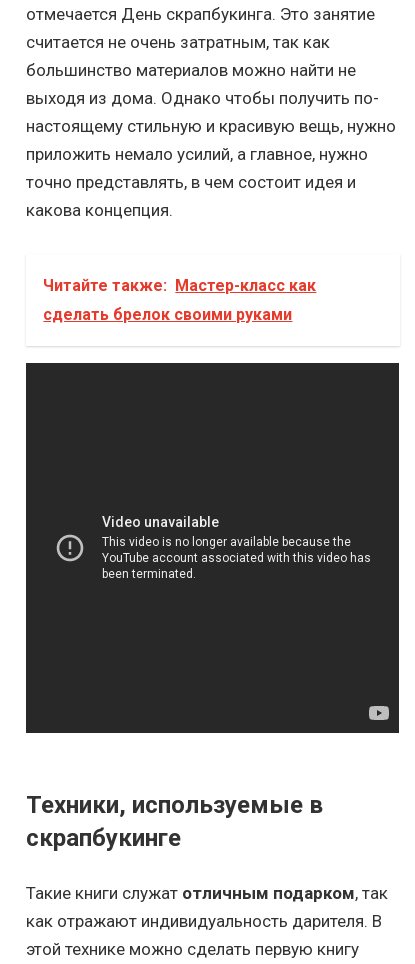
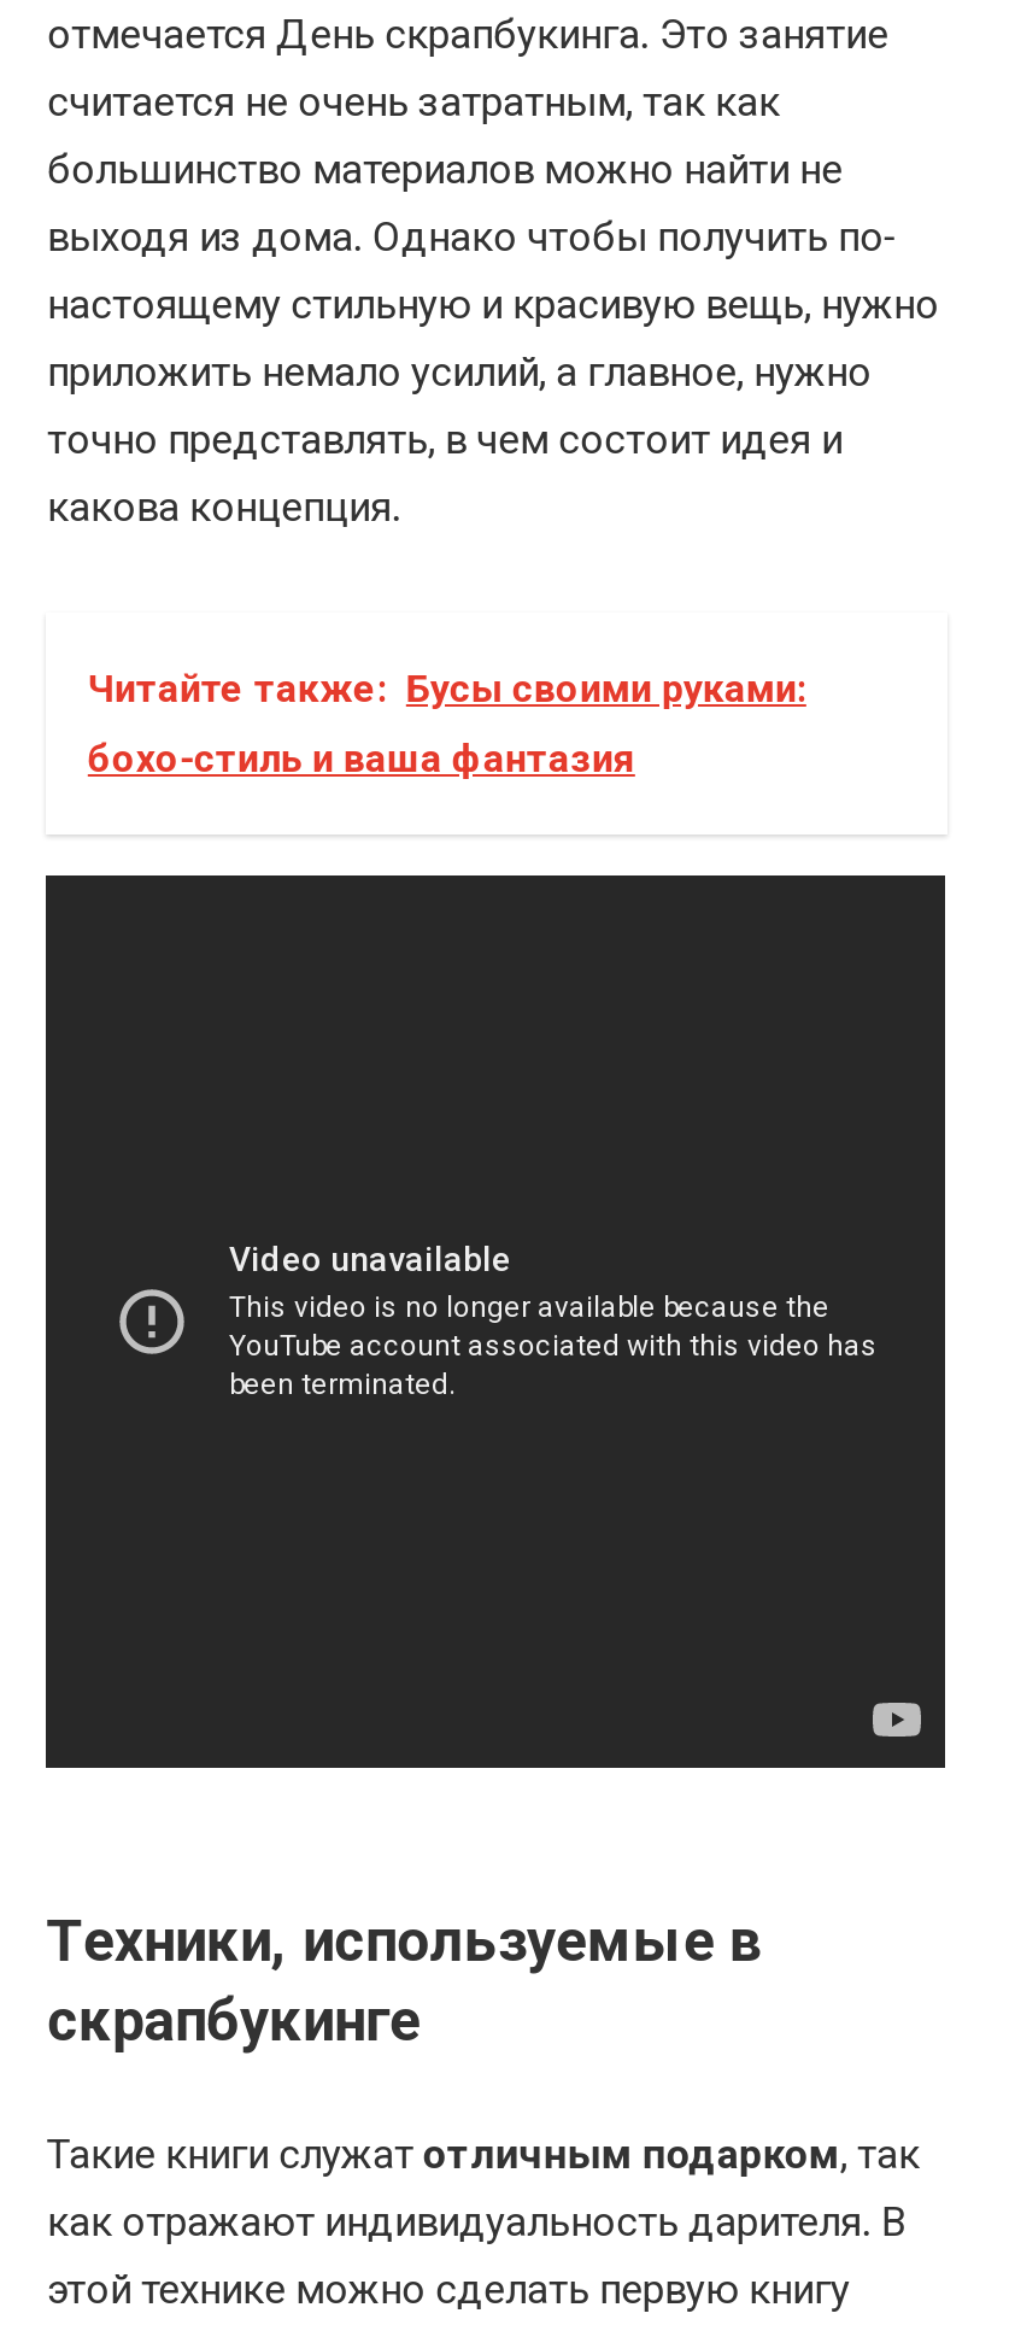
- Читайте также: Мастер-класс как
+ Читайте также: Бусы своими руками:

- сделать брелок своими руками
+ бохо-стиль и ваша фантазия
